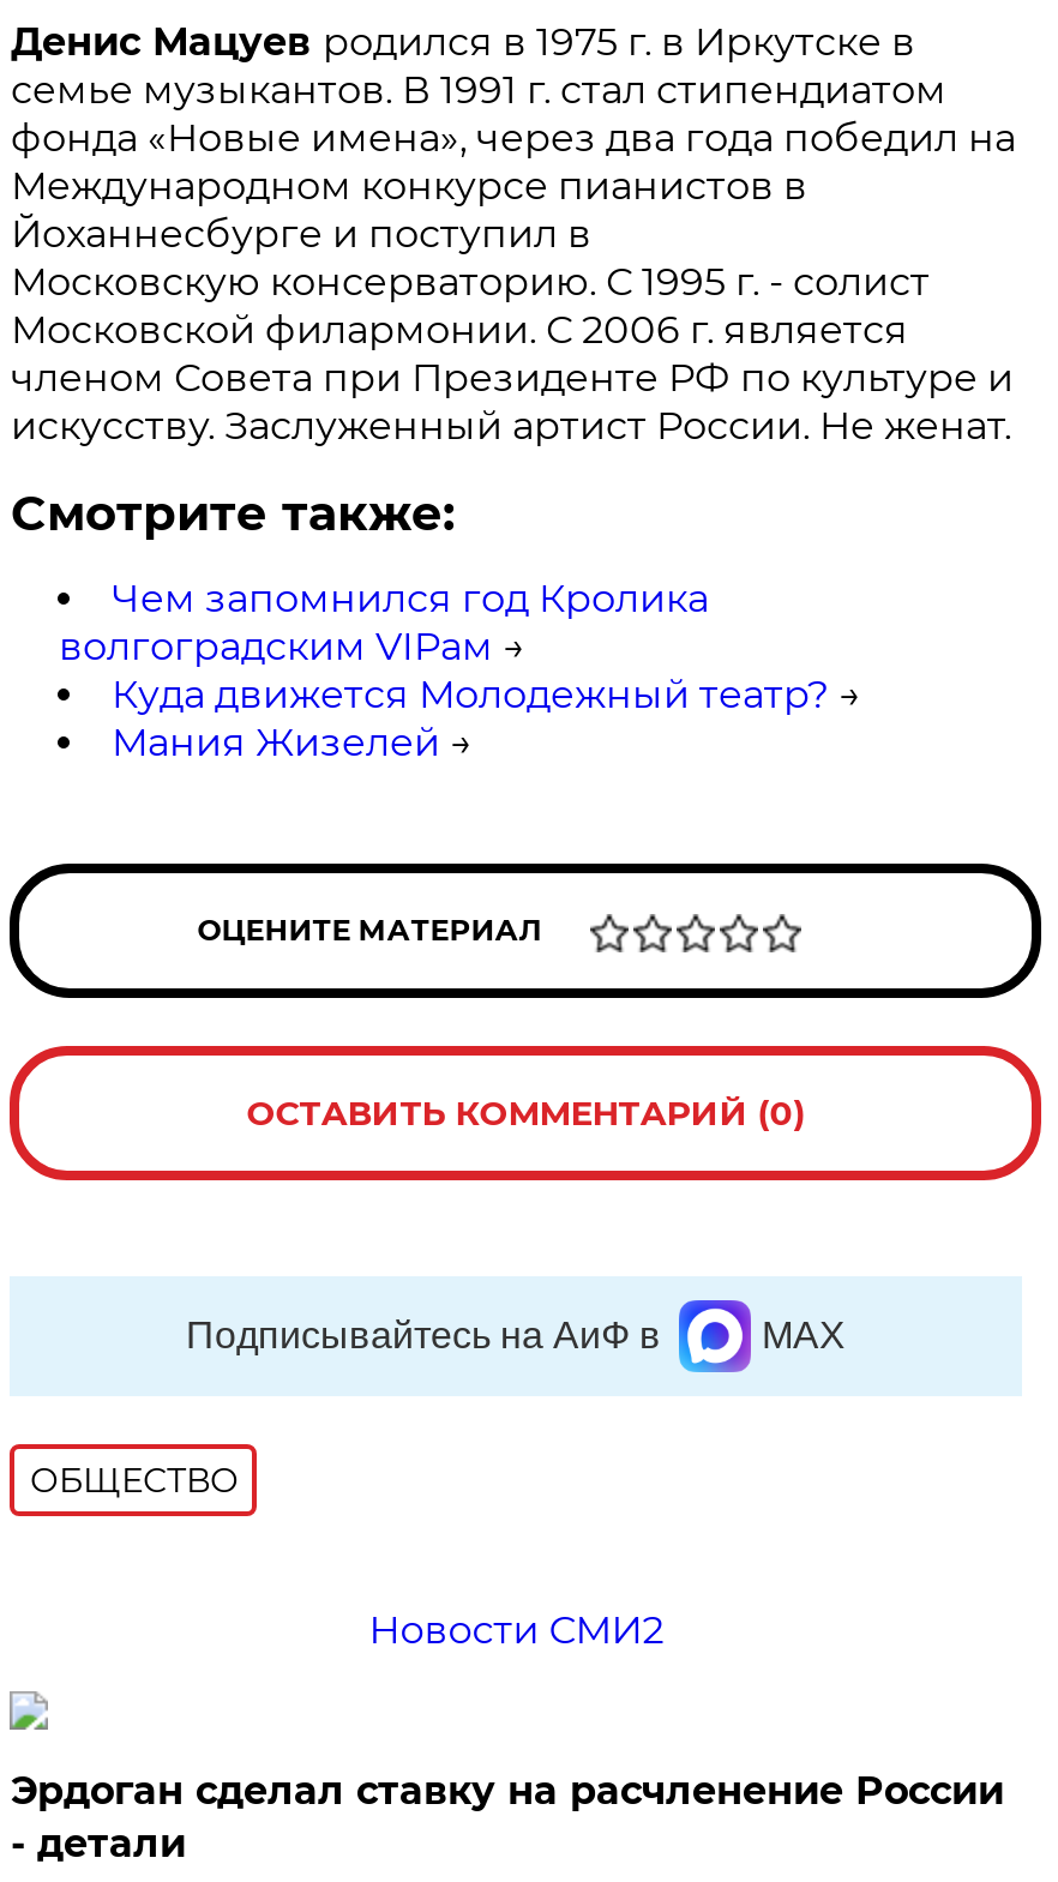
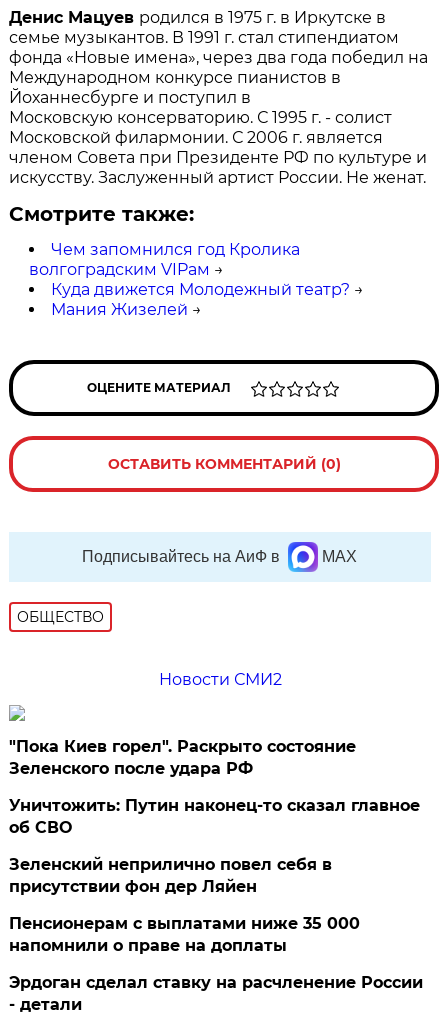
+ "Пока Киев горел". Раскрыто состояние
+ Зеленского после удара РФ
+ Уничтожить: Путин наконец-то сказал главное
+ об СВО
+ Зеленский неприлично повел cебя в
+ присутствии фон дер Ляйен
+ Пенсионерам с выплатами ниже 35 000
+ напомнили о праве на доплаты
